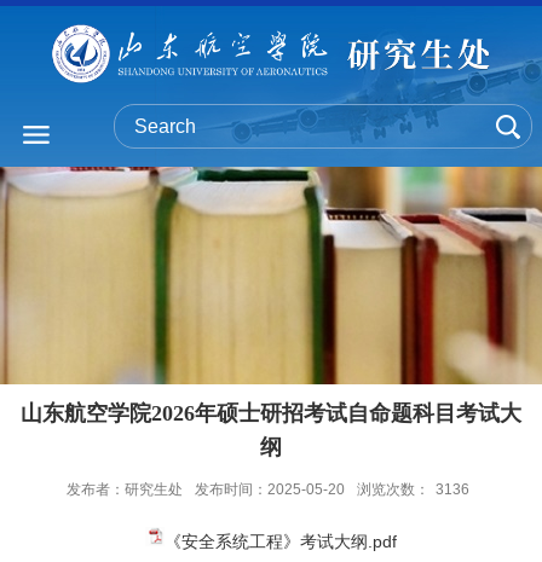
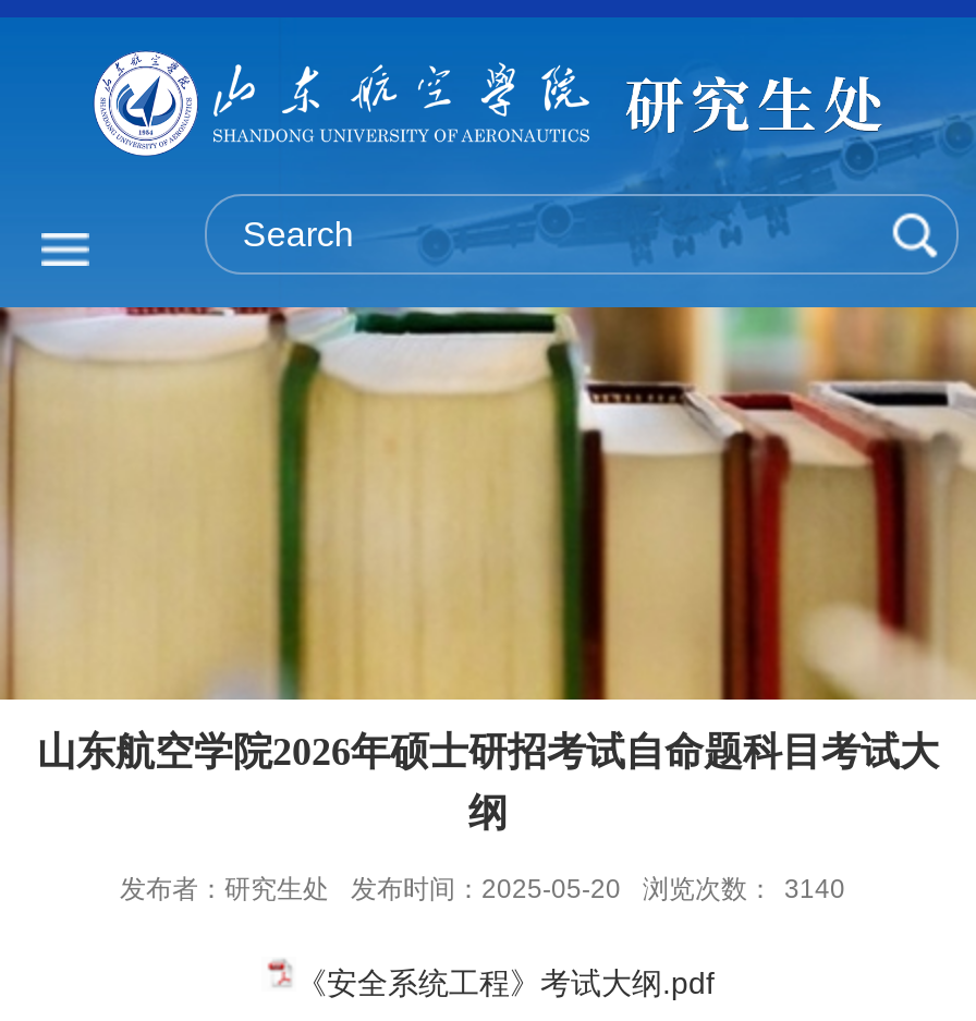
- 发布者：研究生处 发布时间：2025-05-20 浏览次数： 3136
+ 发布者：研究生处 发布时间：2025-05-20 浏览次数： 3140
